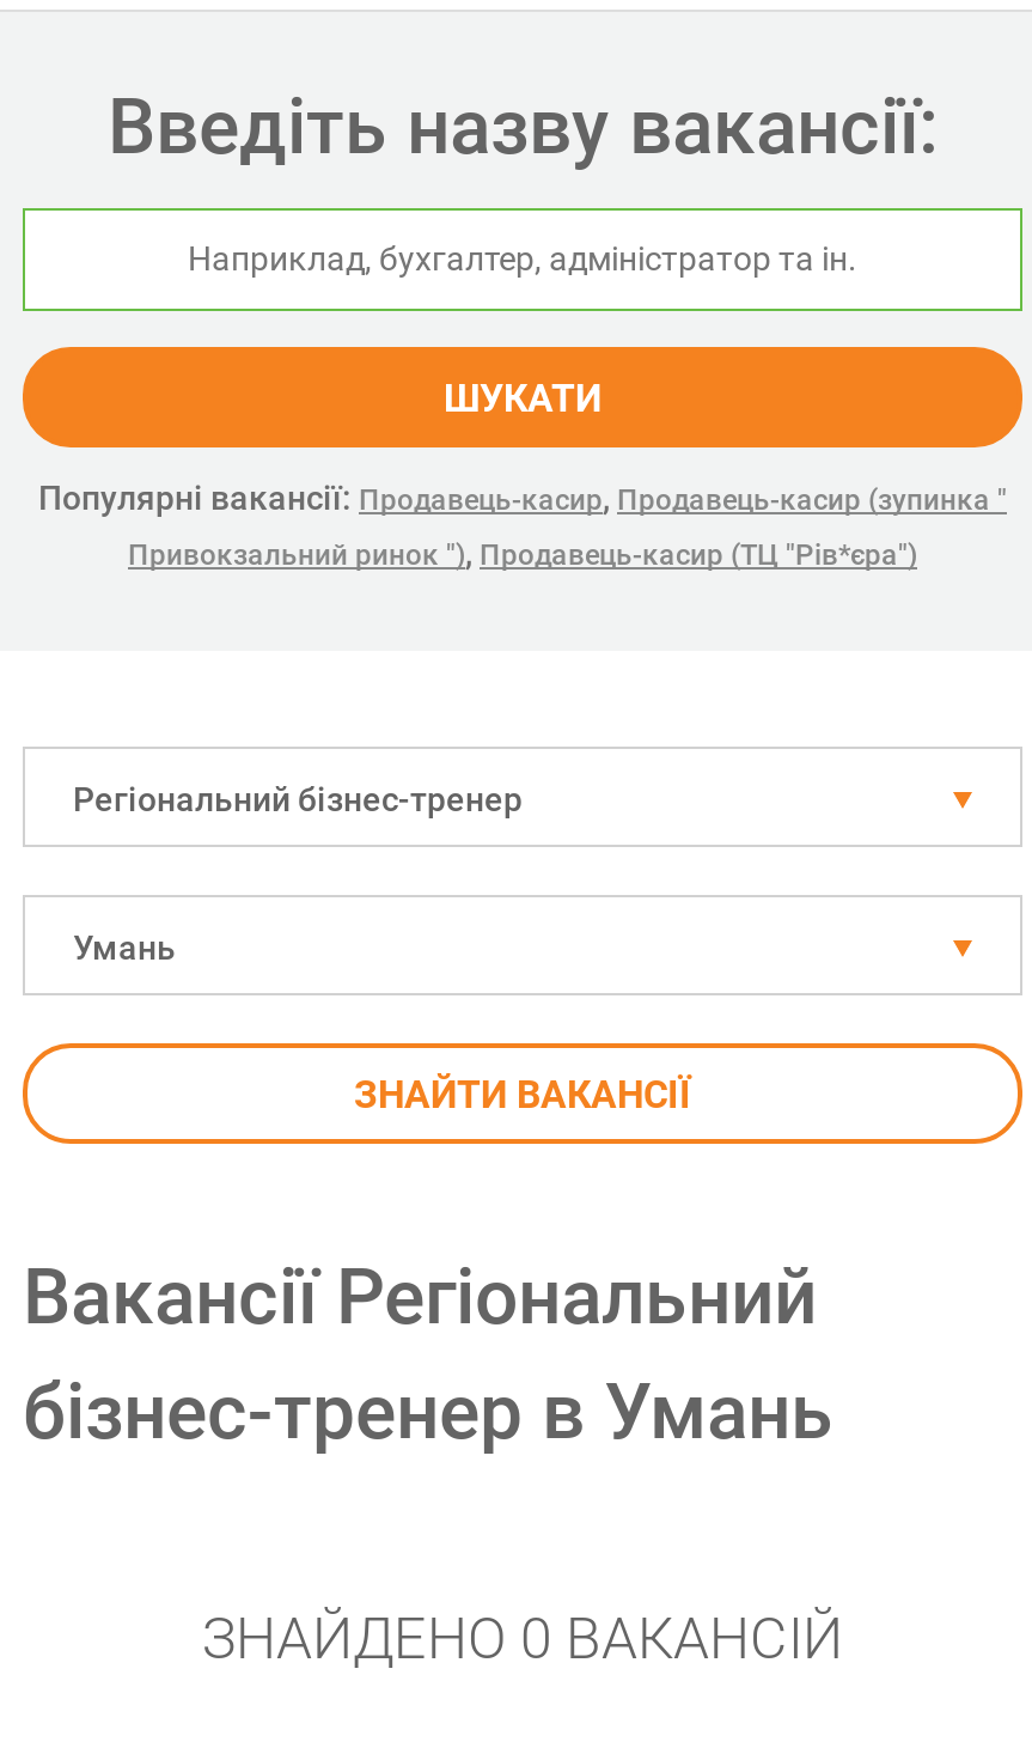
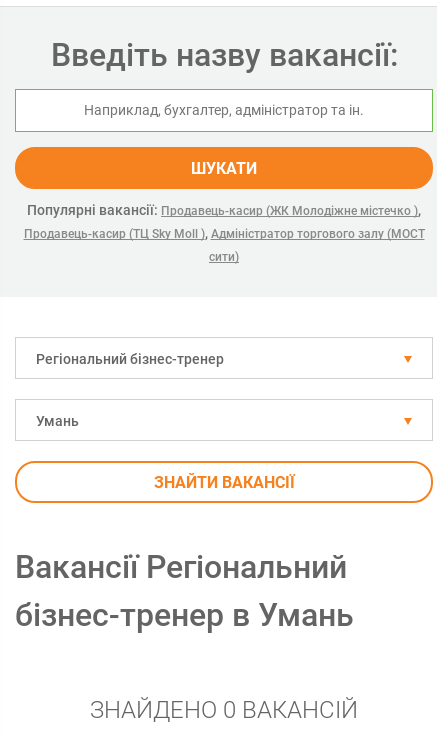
- Популярні вакансії: Продавець-касир, Продавець-касир (зупинка "
- Привокзальний ринок "), Продавець-касир (ТЦ "Рів*єра")
+ Популярні вакансії: Продавець-касир (ЖК Молодіжне містечко ),
+ Продавець-касир (ТЦ Sky Moll ), Адміністратор торгового залу (МОСТ
+ сити)
